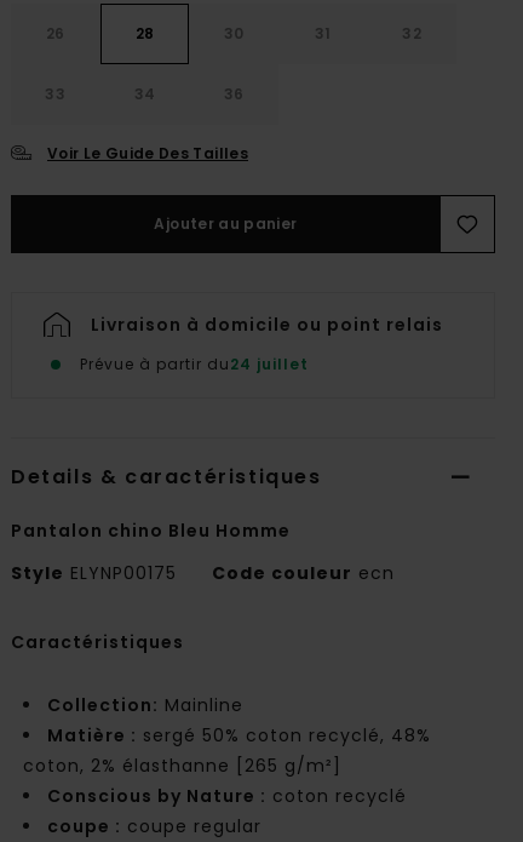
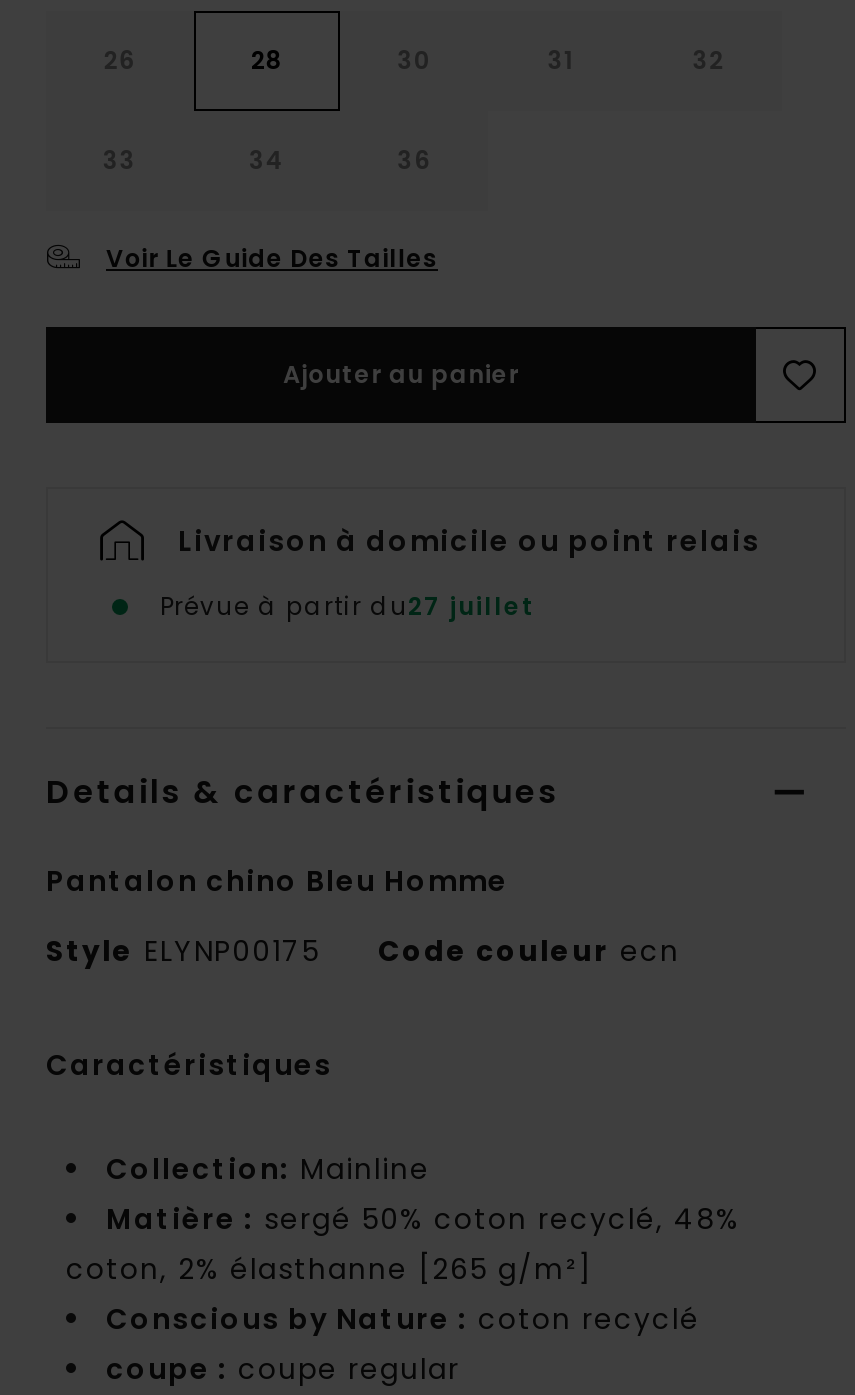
- Prévue à partir du24 juillet
+ Prévue à partir du27 juillet
